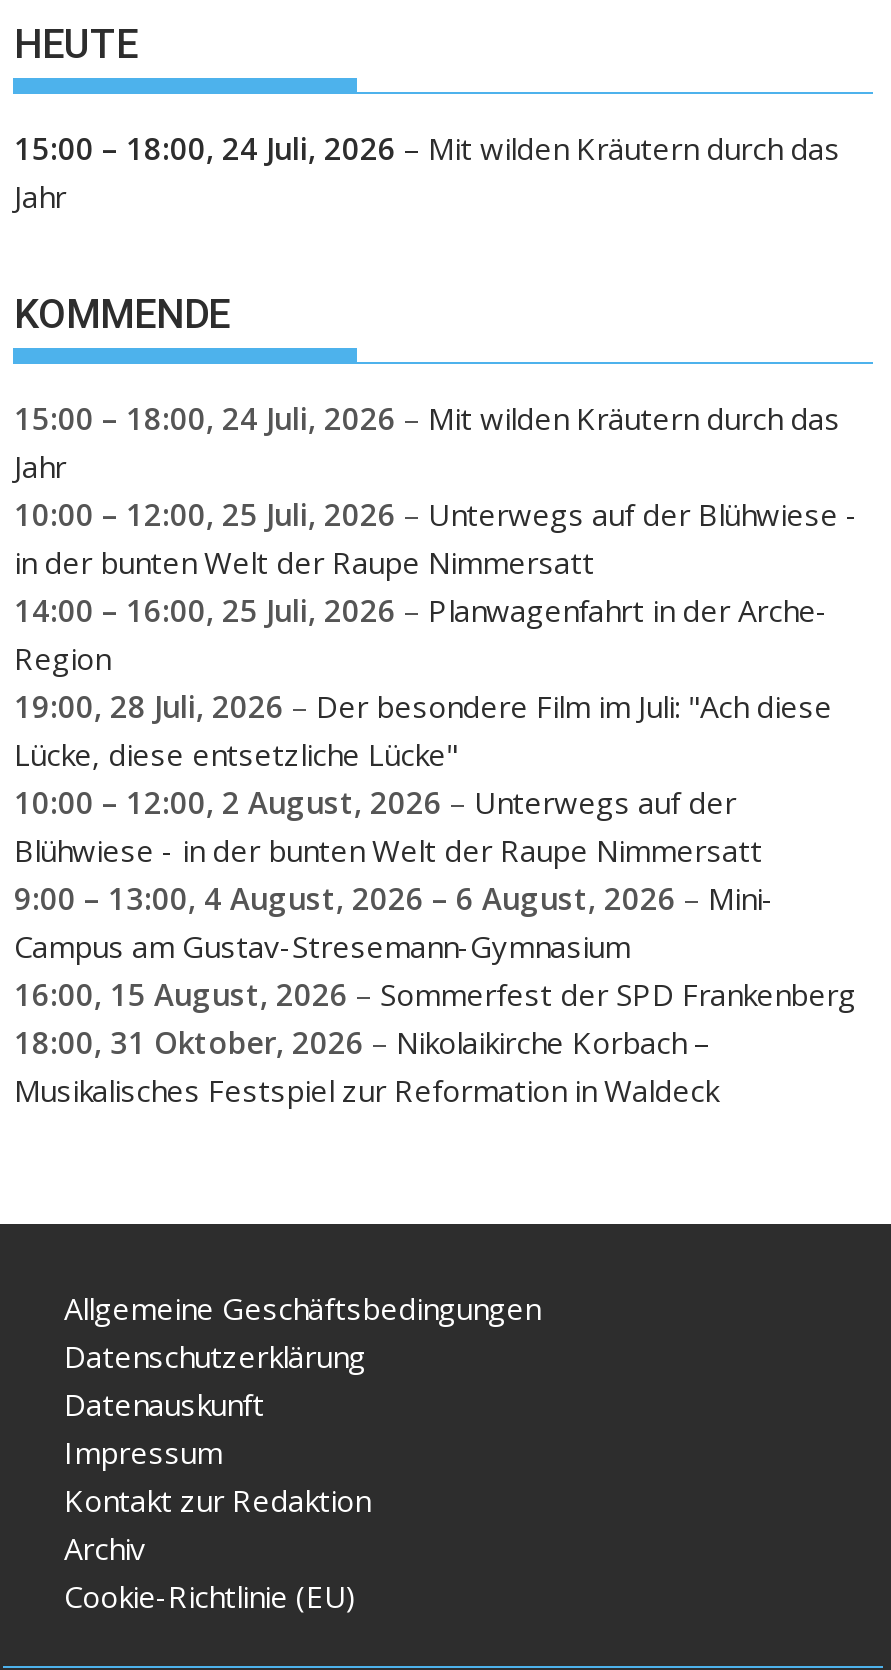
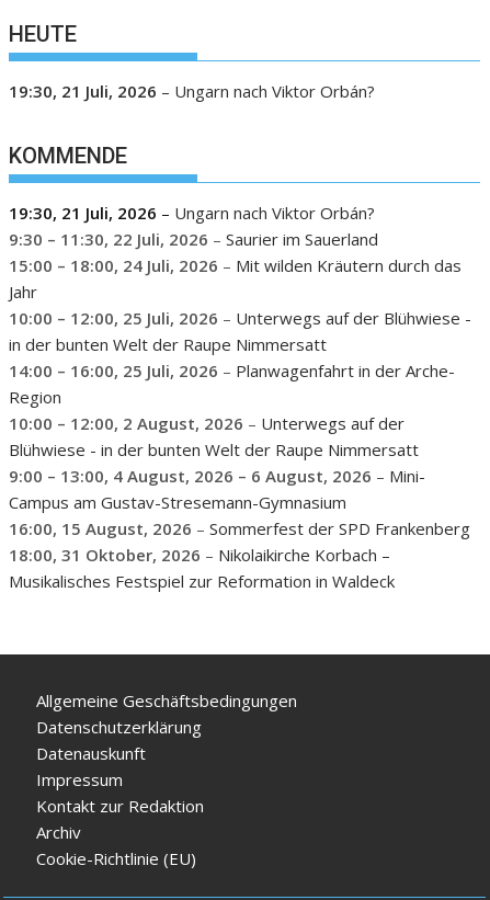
- 15:00 – 18:00, 24 Juli, 2026 – Mit wilden Kräutern durch das
- Jahr
+ 19:30, 21 Juli, 2026 – Ungarn nach Viktor Orbán?

+ 19:30, 21 Juli, 2026 – Ungarn nach Viktor Orbán?
+ 9:30 – 11:30, 22 Juli, 2026 – Saurier im Sauerland

moved down: 15:00 – 18:00, 24 Juli, 2026 – Mit wilden Kräutern durch das | Jahr | 10:00 – 12:00, 25 Juli, 2026 – Unterwegs auf der Blühwiese - | in der bunten Welt der Raupe Nimmersatt | 14:00 – 16:00, 25 Juli, 2026 – Planwagenfahrt in der Arche- | Region

- 19:00, 28 Juli, 2026 – Der besondere Film im Juli: "Ach diese
- Lücke, diese entsetzliche Lücke"
